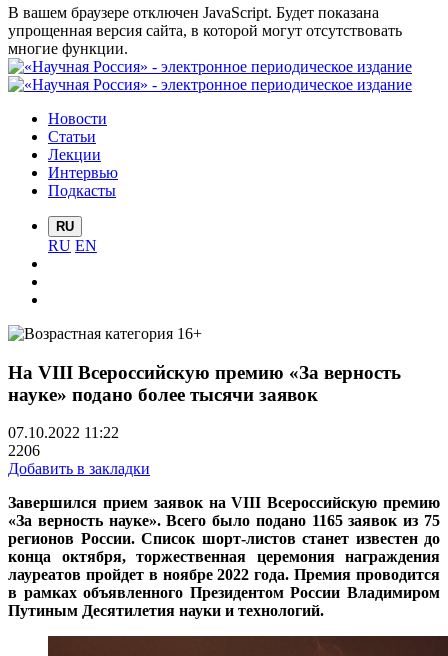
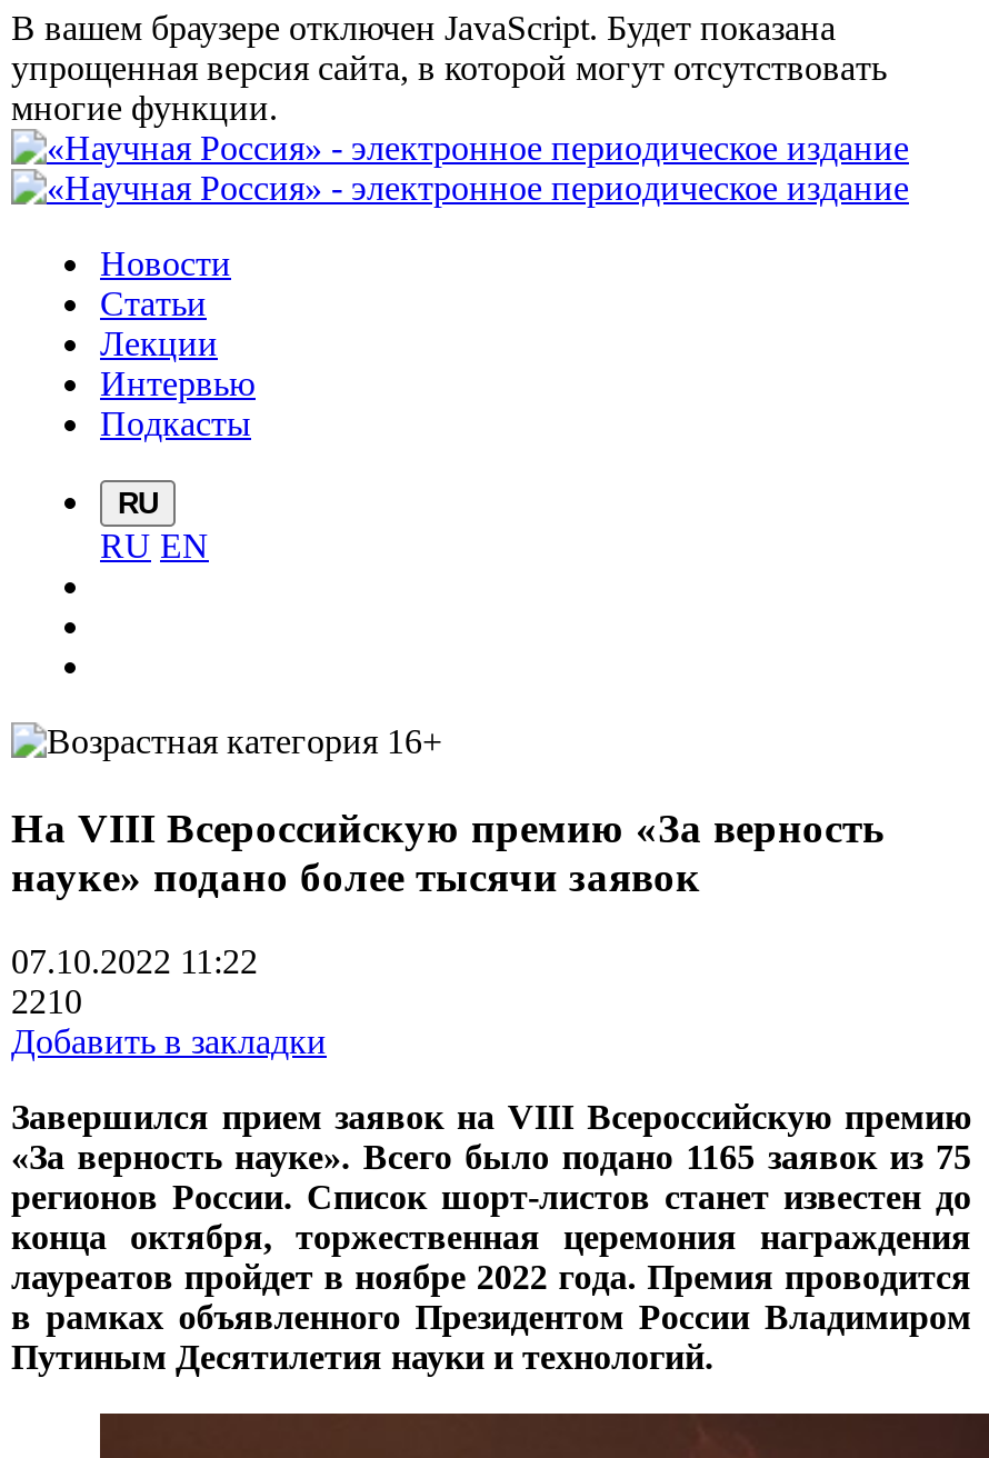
- 2206
+ 2210
